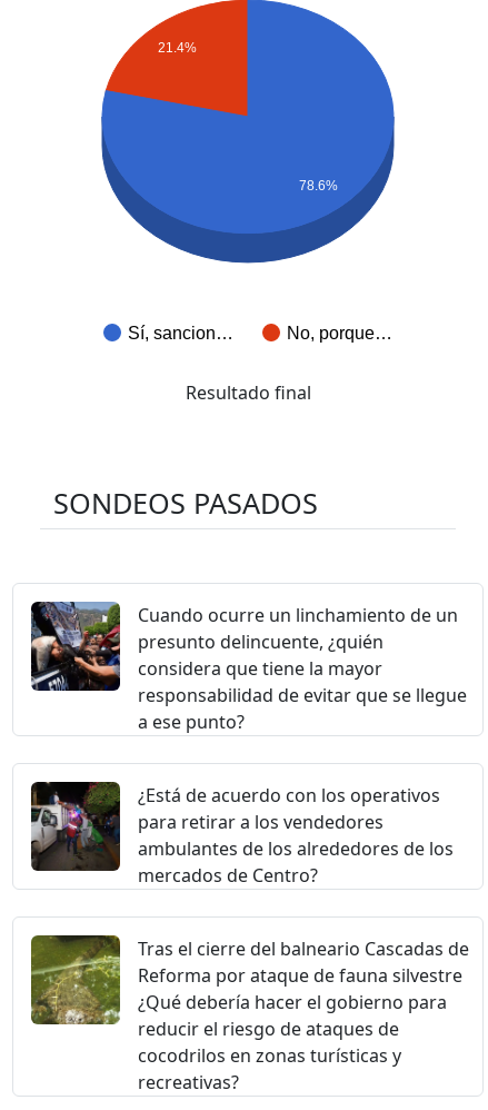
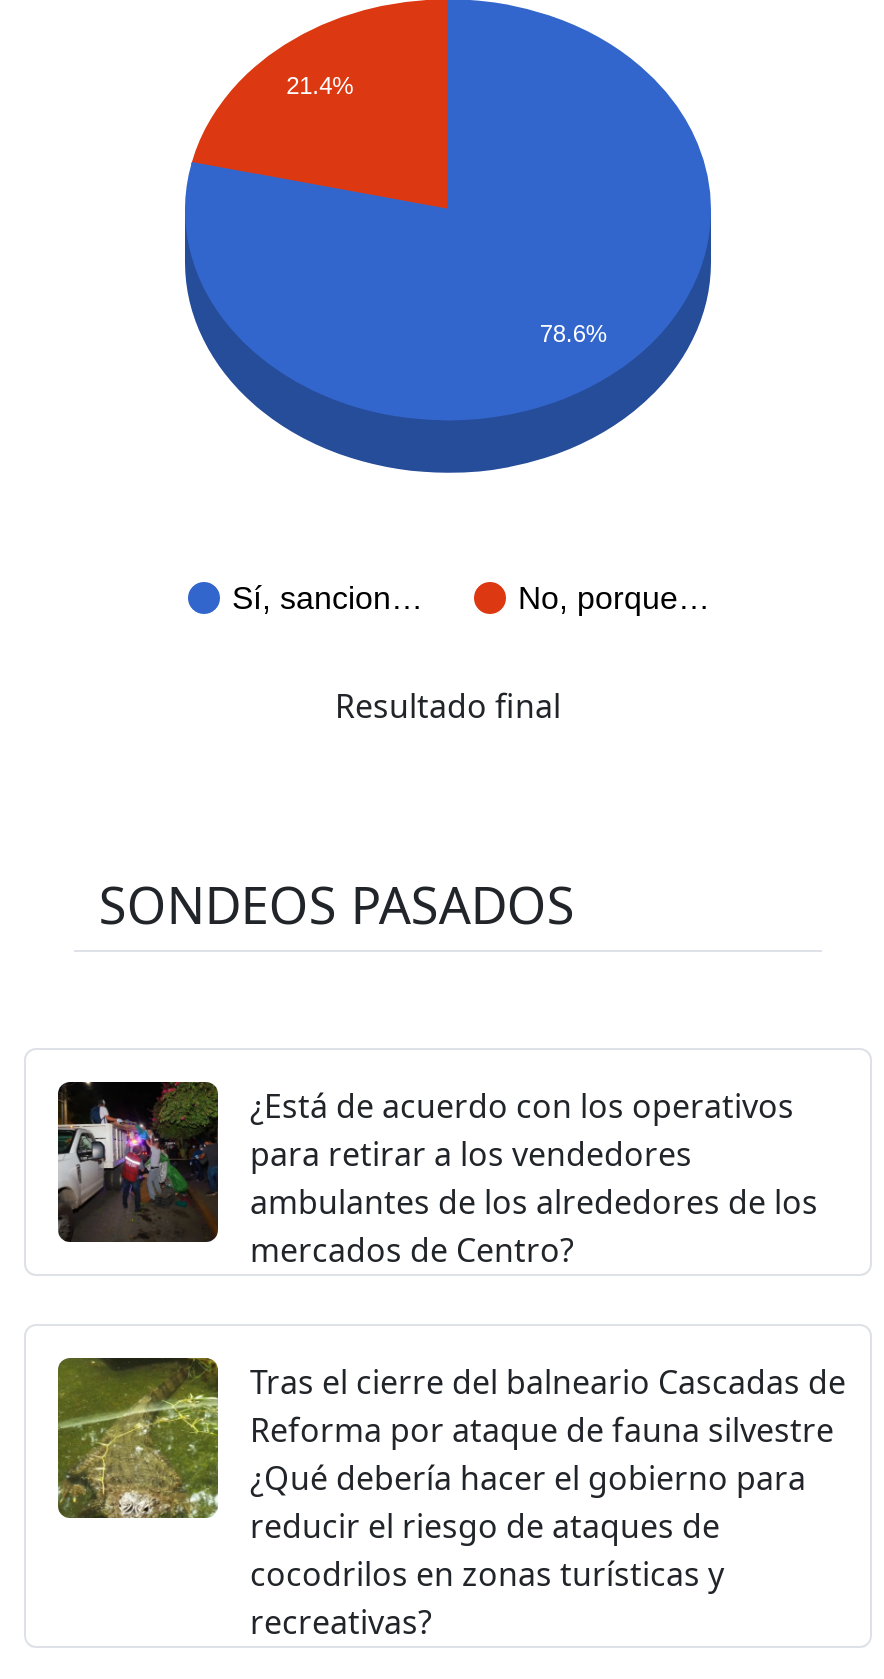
- [image]
- Cuando ocurre un linchamiento de un
- presunto delincuente, ¿quién
- considera que tiene la mayor
- responsabilidad de evitar que se llegue
- a ese punto?
